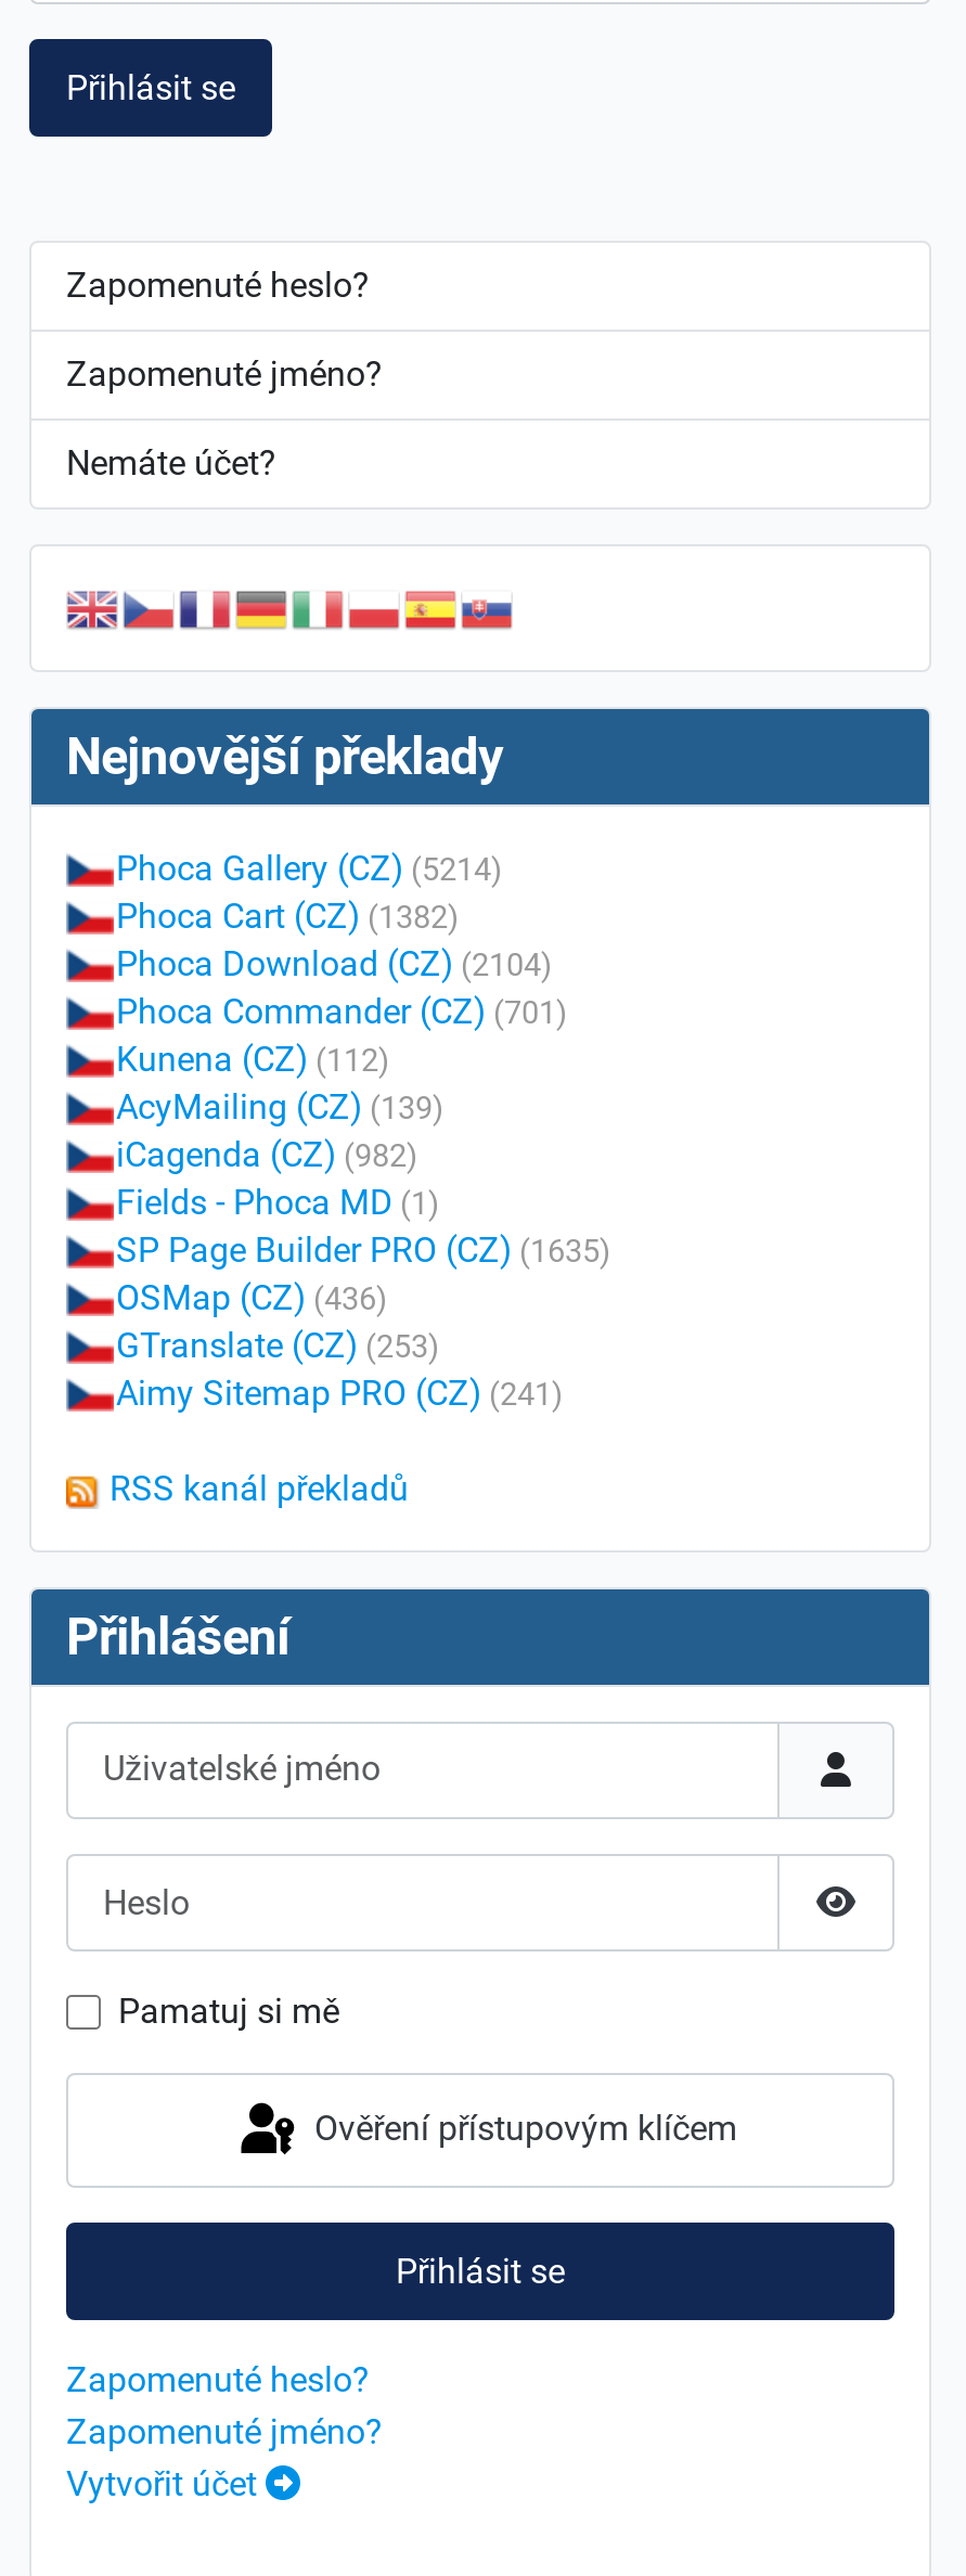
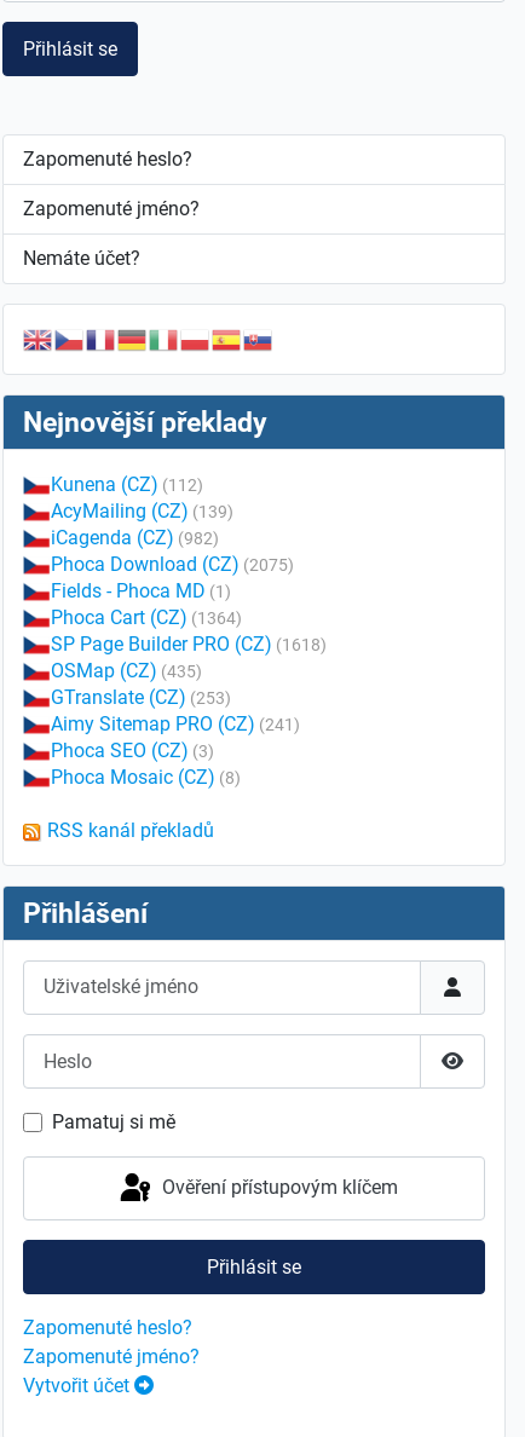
- Phoca Gallery (CZ) (5214)
- Phoca Cart (CZ) (1382)
- Phoca Download (CZ) (2104)
- Phoca Commander (CZ) (701)

moved up: Kunena (CZ) (112) | AcyMailing (CZ) (139) | iCagenda (CZ) (982)

+ Phoca Download (CZ) (2075)

moved up: Fields - Phoca MD (1)

- SP Page Builder PRO (CZ) (1635)
- OSMap (CZ) (436)
+ Phoca Cart (CZ) (1364)
+ SP Page Builder PRO (CZ) (1618)
+ OSMap (CZ) (435)

moved up: GTranslate (CZ) (253) | Aimy Sitemap PRO (CZ) (241)

+ Phoca SEO (CZ) (3)
+ Phoca Mosaic (CZ) (8)
